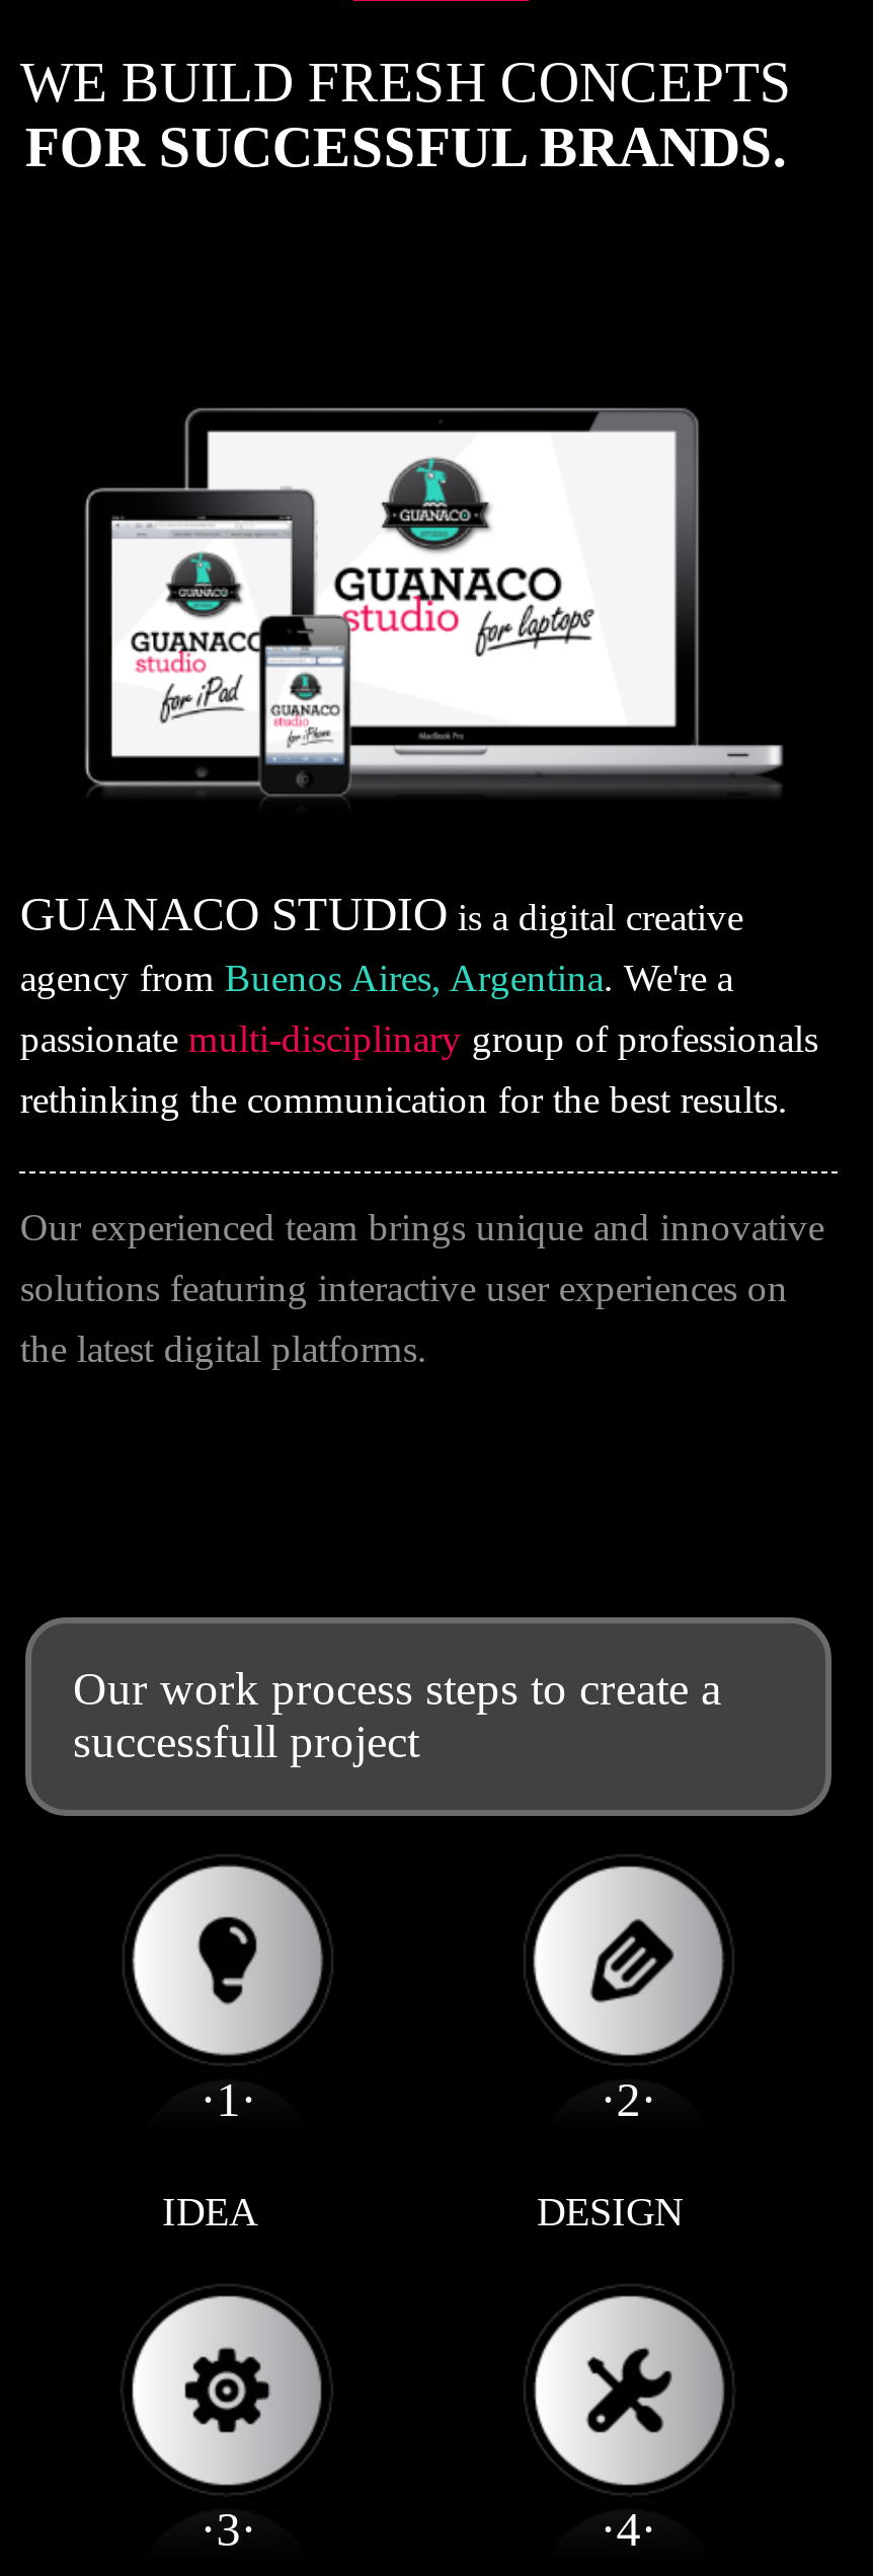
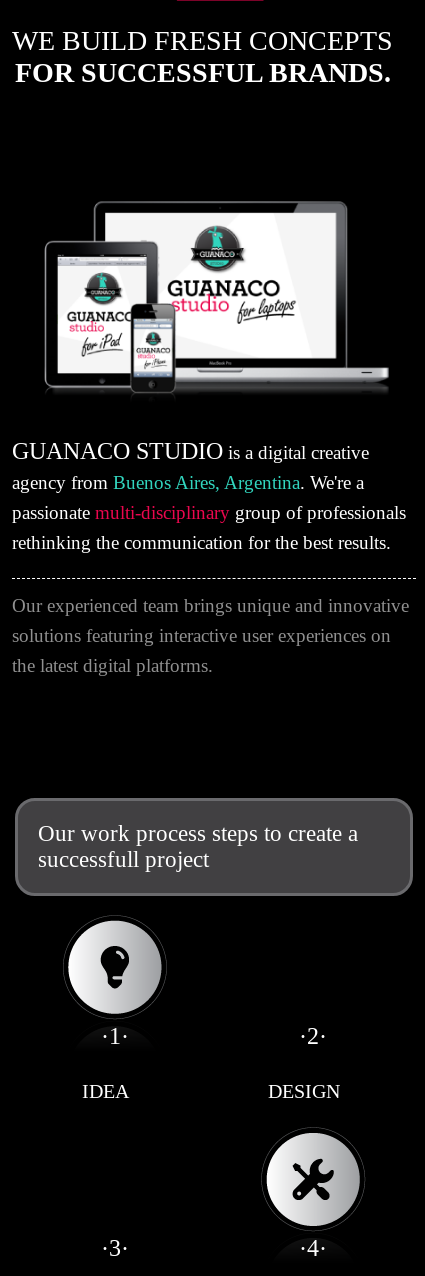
- [image]

- [image]
